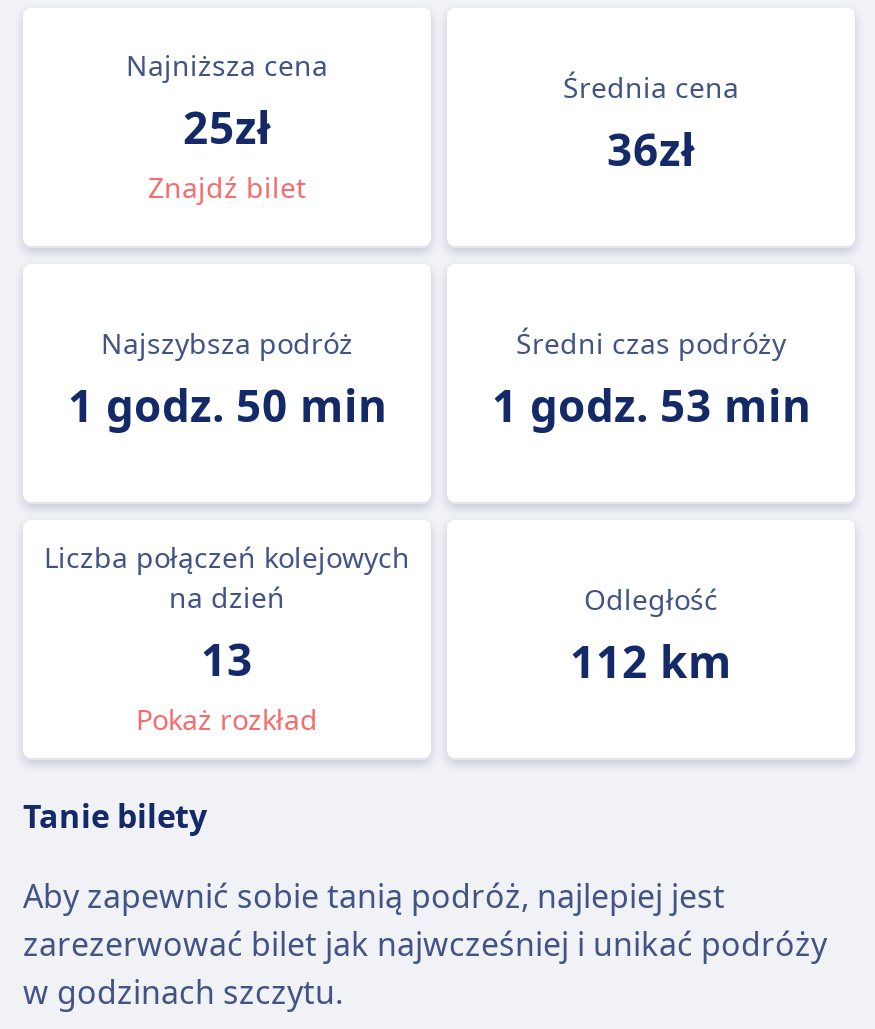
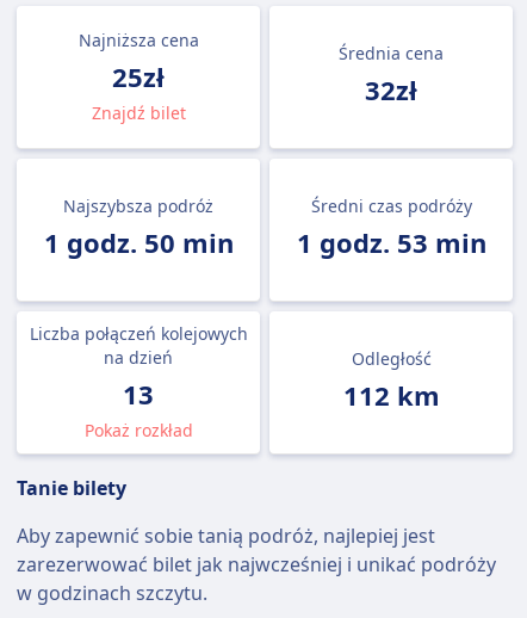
- 36zł
+ 32zł
